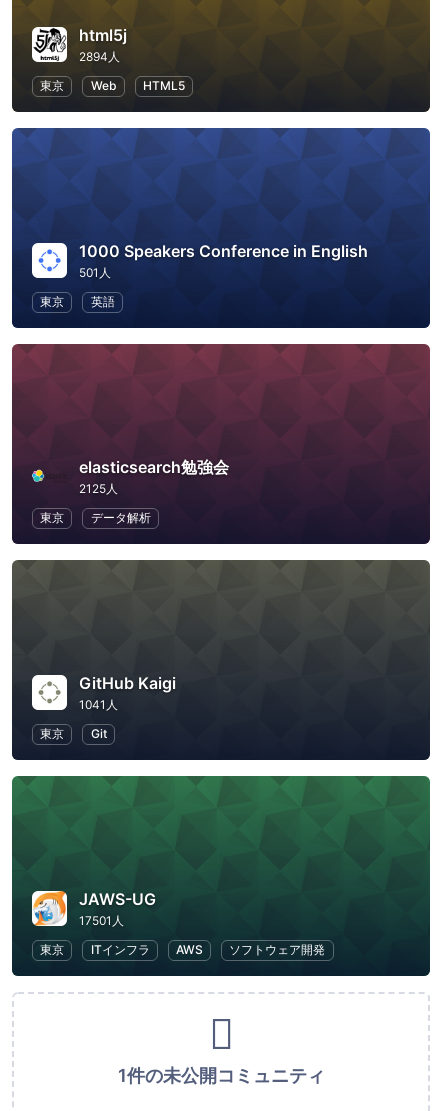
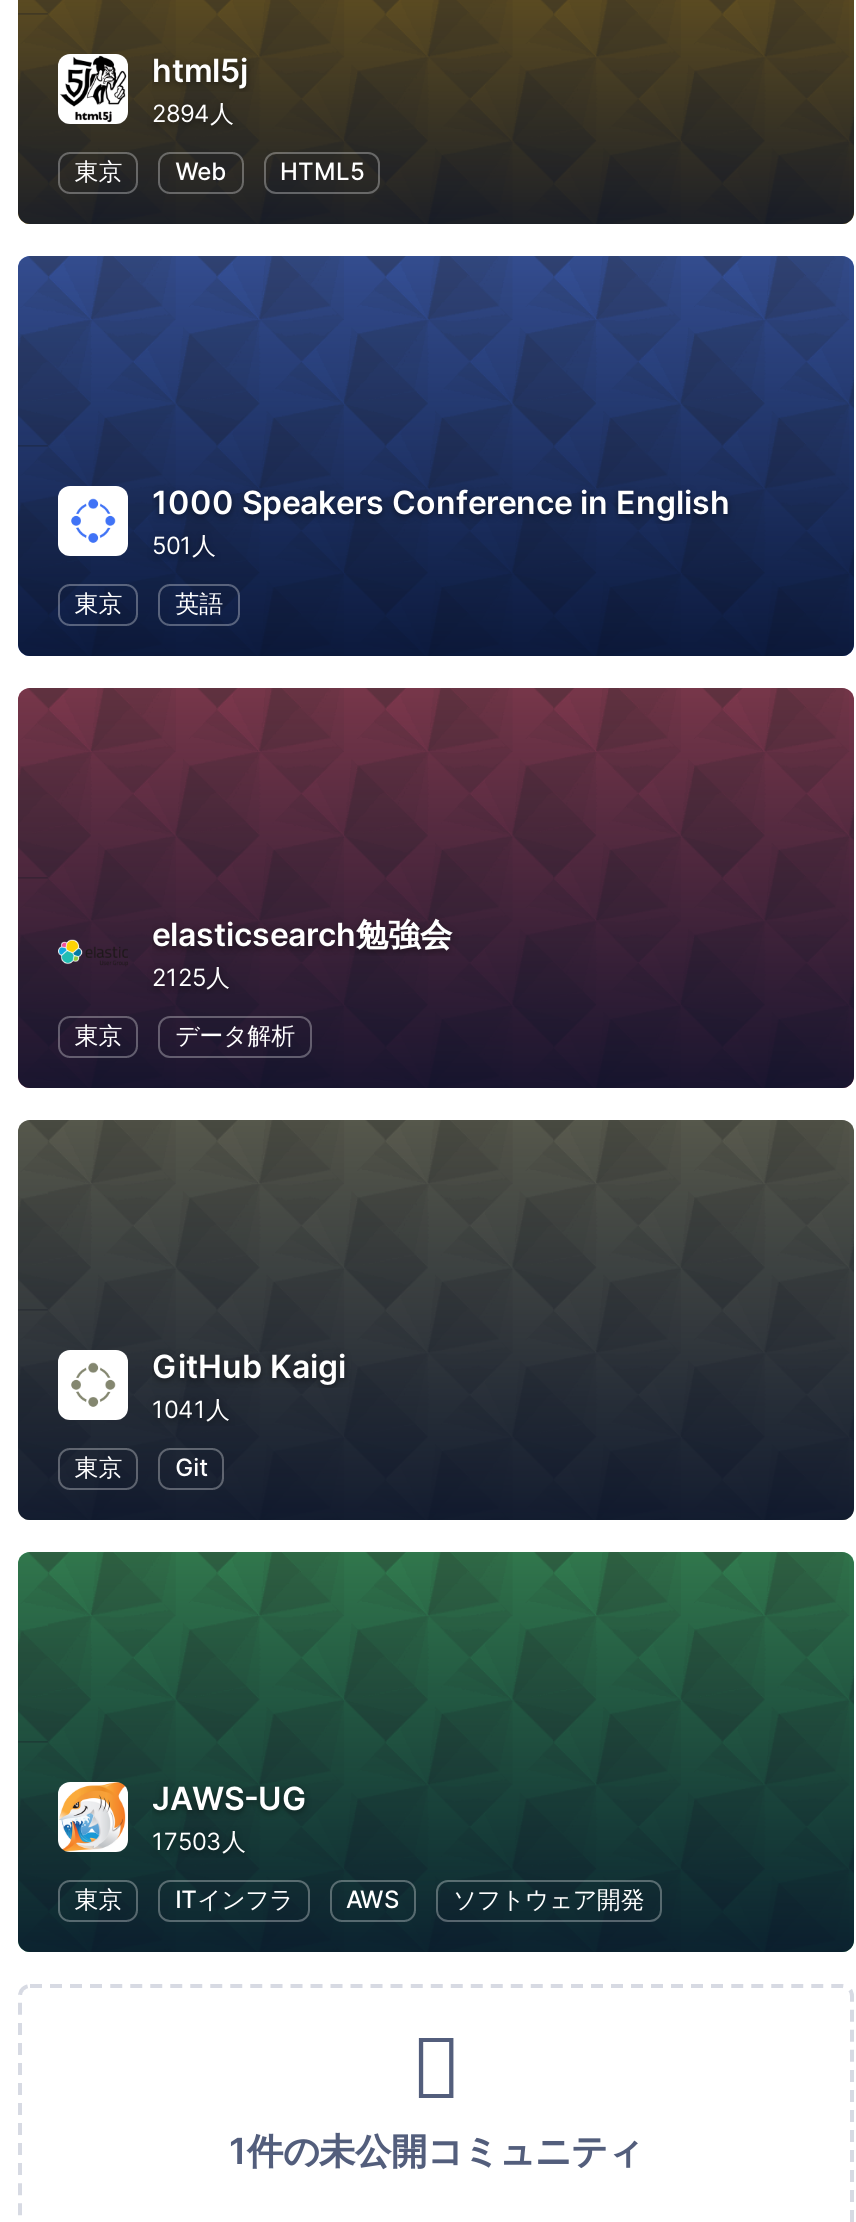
- 17501人
+ 17503人
